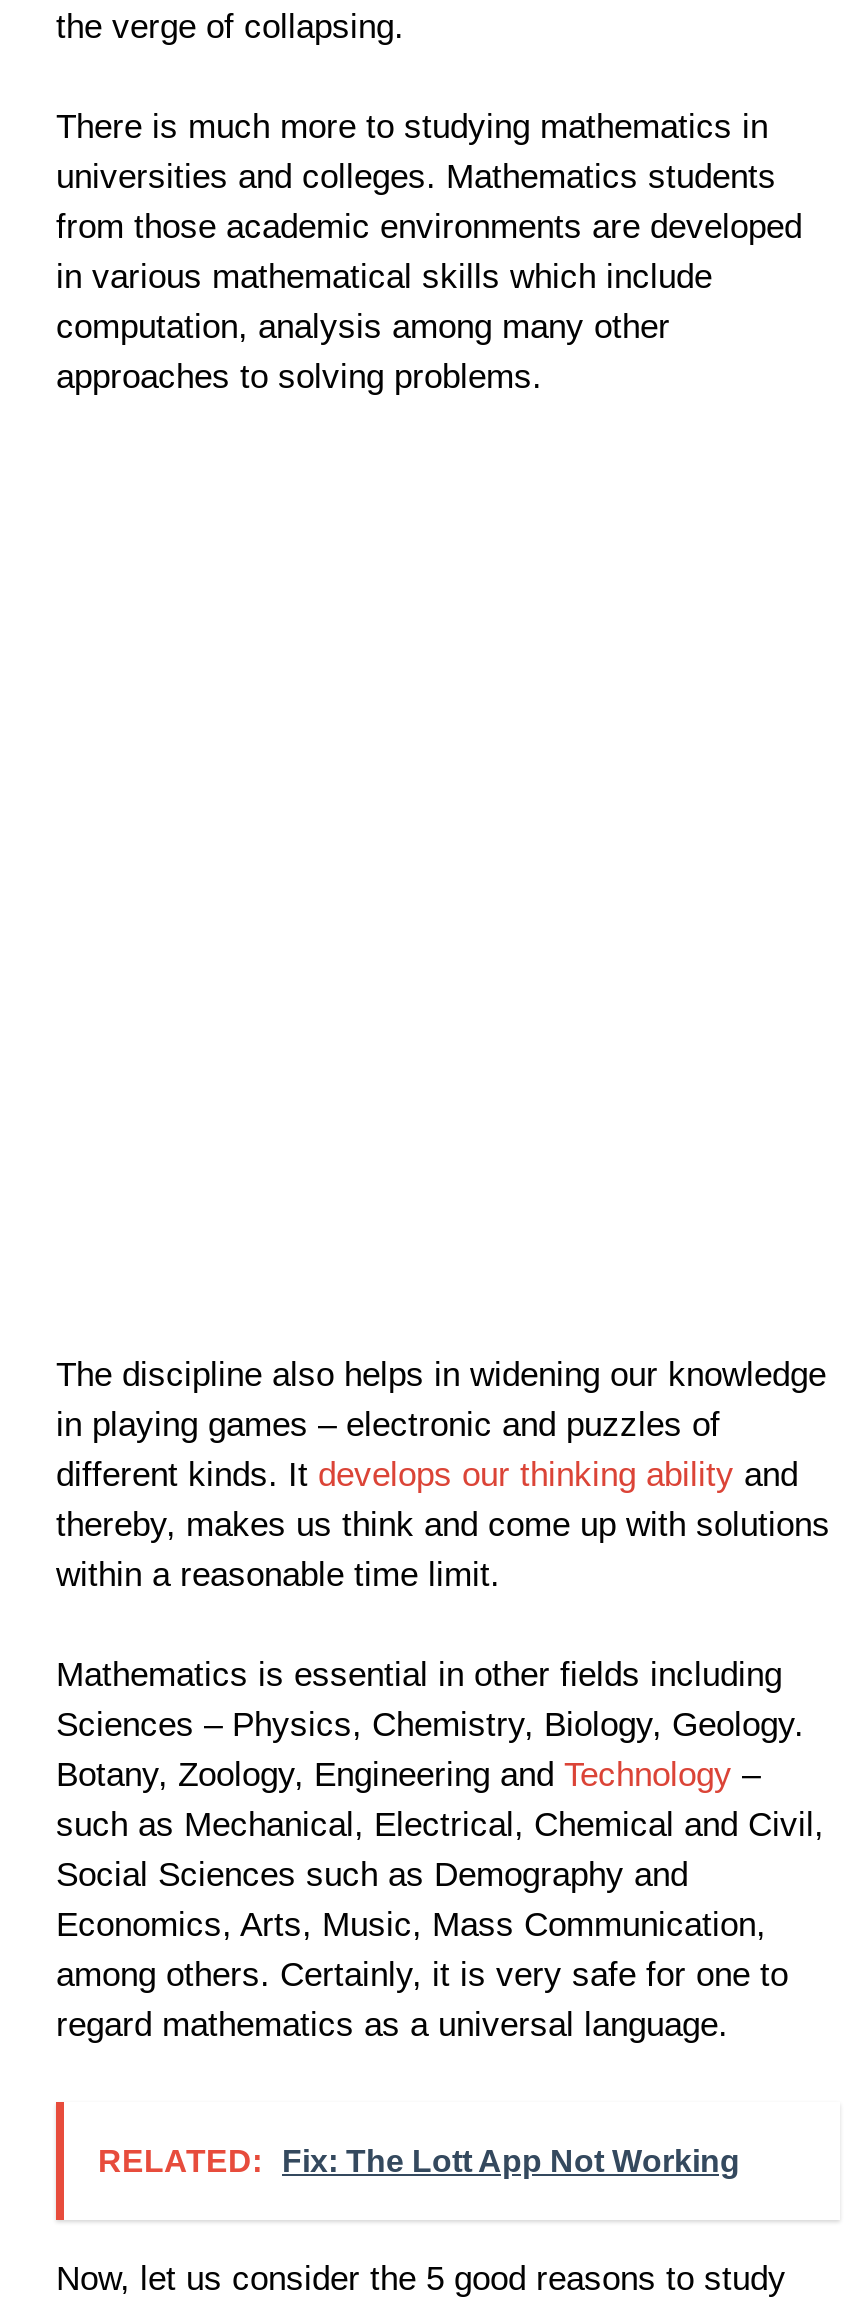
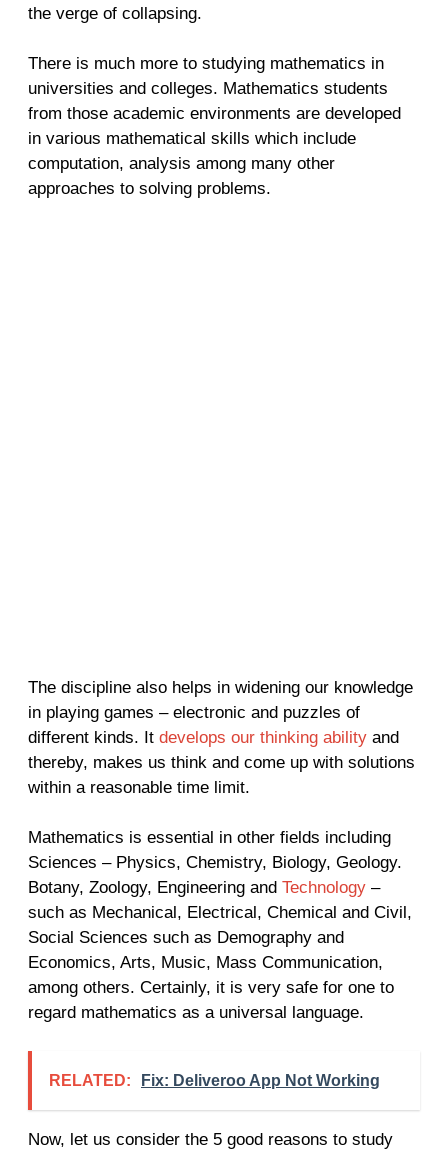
- RELATED: Fix: The Lott App Not Working
+ RELATED: Fix: Deliveroo App Not Working
